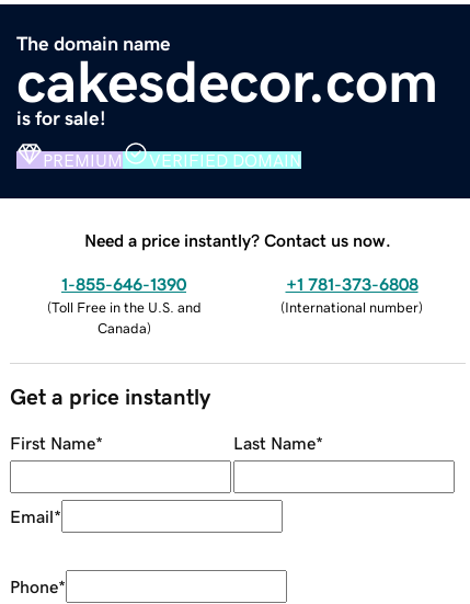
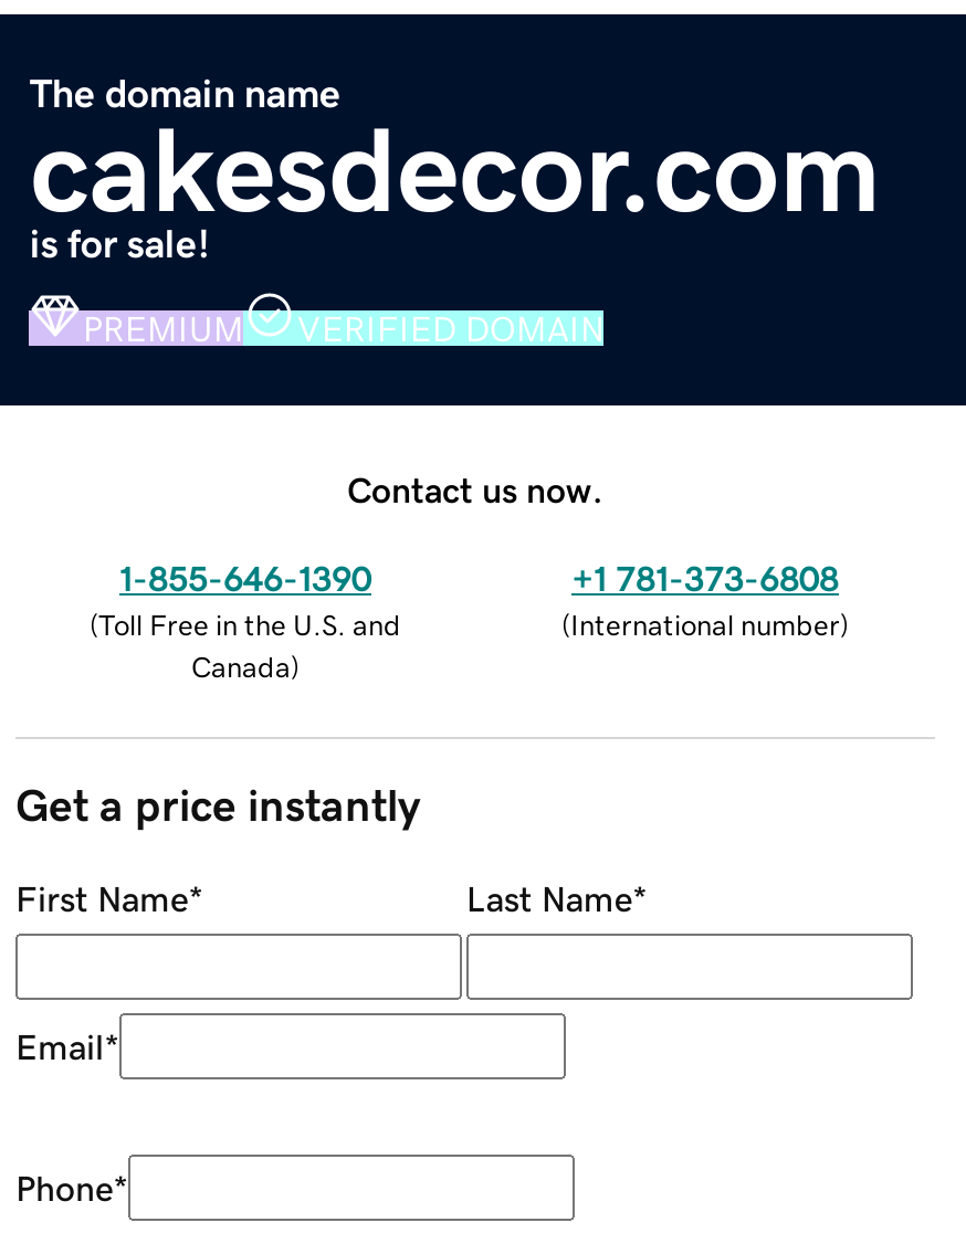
- Need a price instantly? Contact us now.
+ Contact us now.
